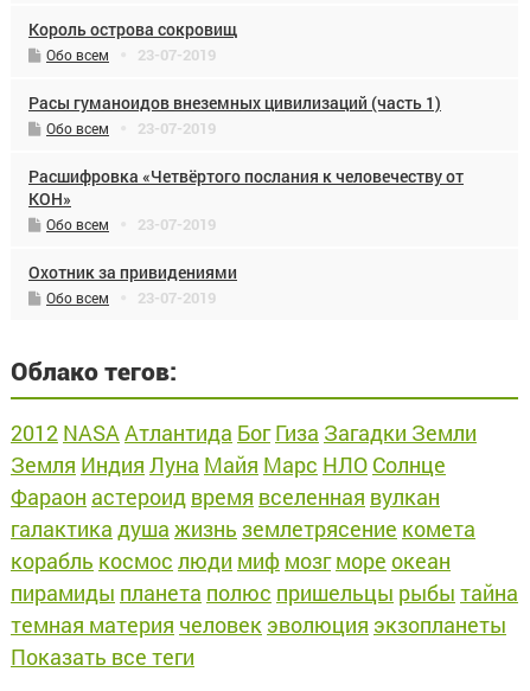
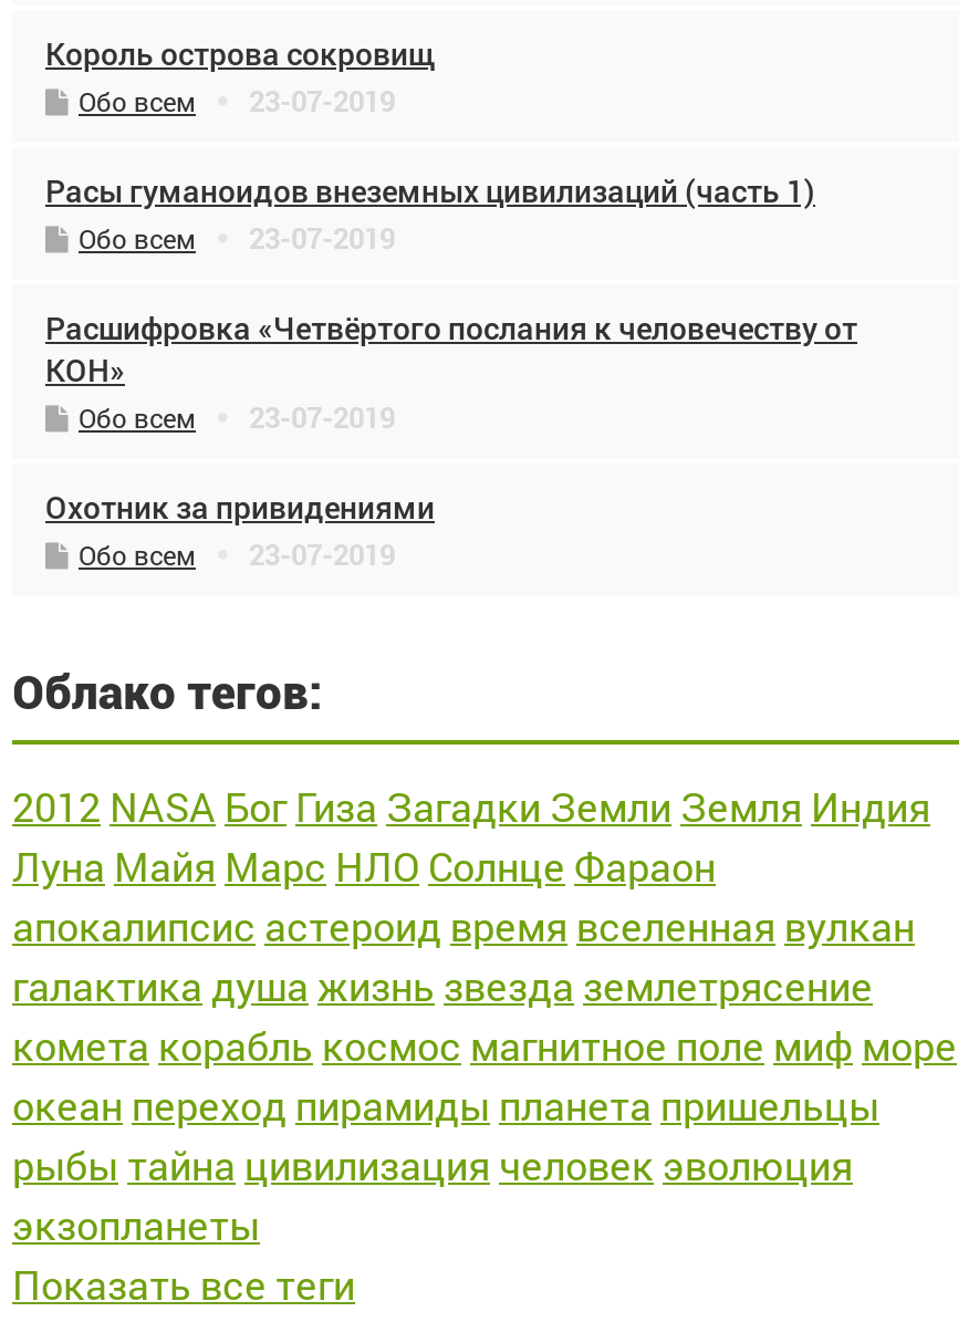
- 2012 NASA Атлантида Бог Гиза Загадки Земли
- Земля Индия Луна Майя Марс НЛО Солнце
- Фараон астероид время вселенная вулкан
- галактика душа жизнь землетрясение комета
- корабль космос люди миф мозг море океан
- пирамиды планета полюс пришельцы рыбы тайна
- темная материя человек эволюция экзопланеты
+ 2012 NASA Бог Гиза Загадки Земли Земля Индия
+ Луна Майя Марс НЛО Солнце Фараон
+ апокалипсис астероид время вселенная вулкан
+ галактика душа жизнь звезда землетрясение
+ комета корабль космос магнитное поле миф море
+ океан переход пирамиды планета пришельцы
+ рыбы тайна цивилизация человек эволюция
+ экзопланеты
